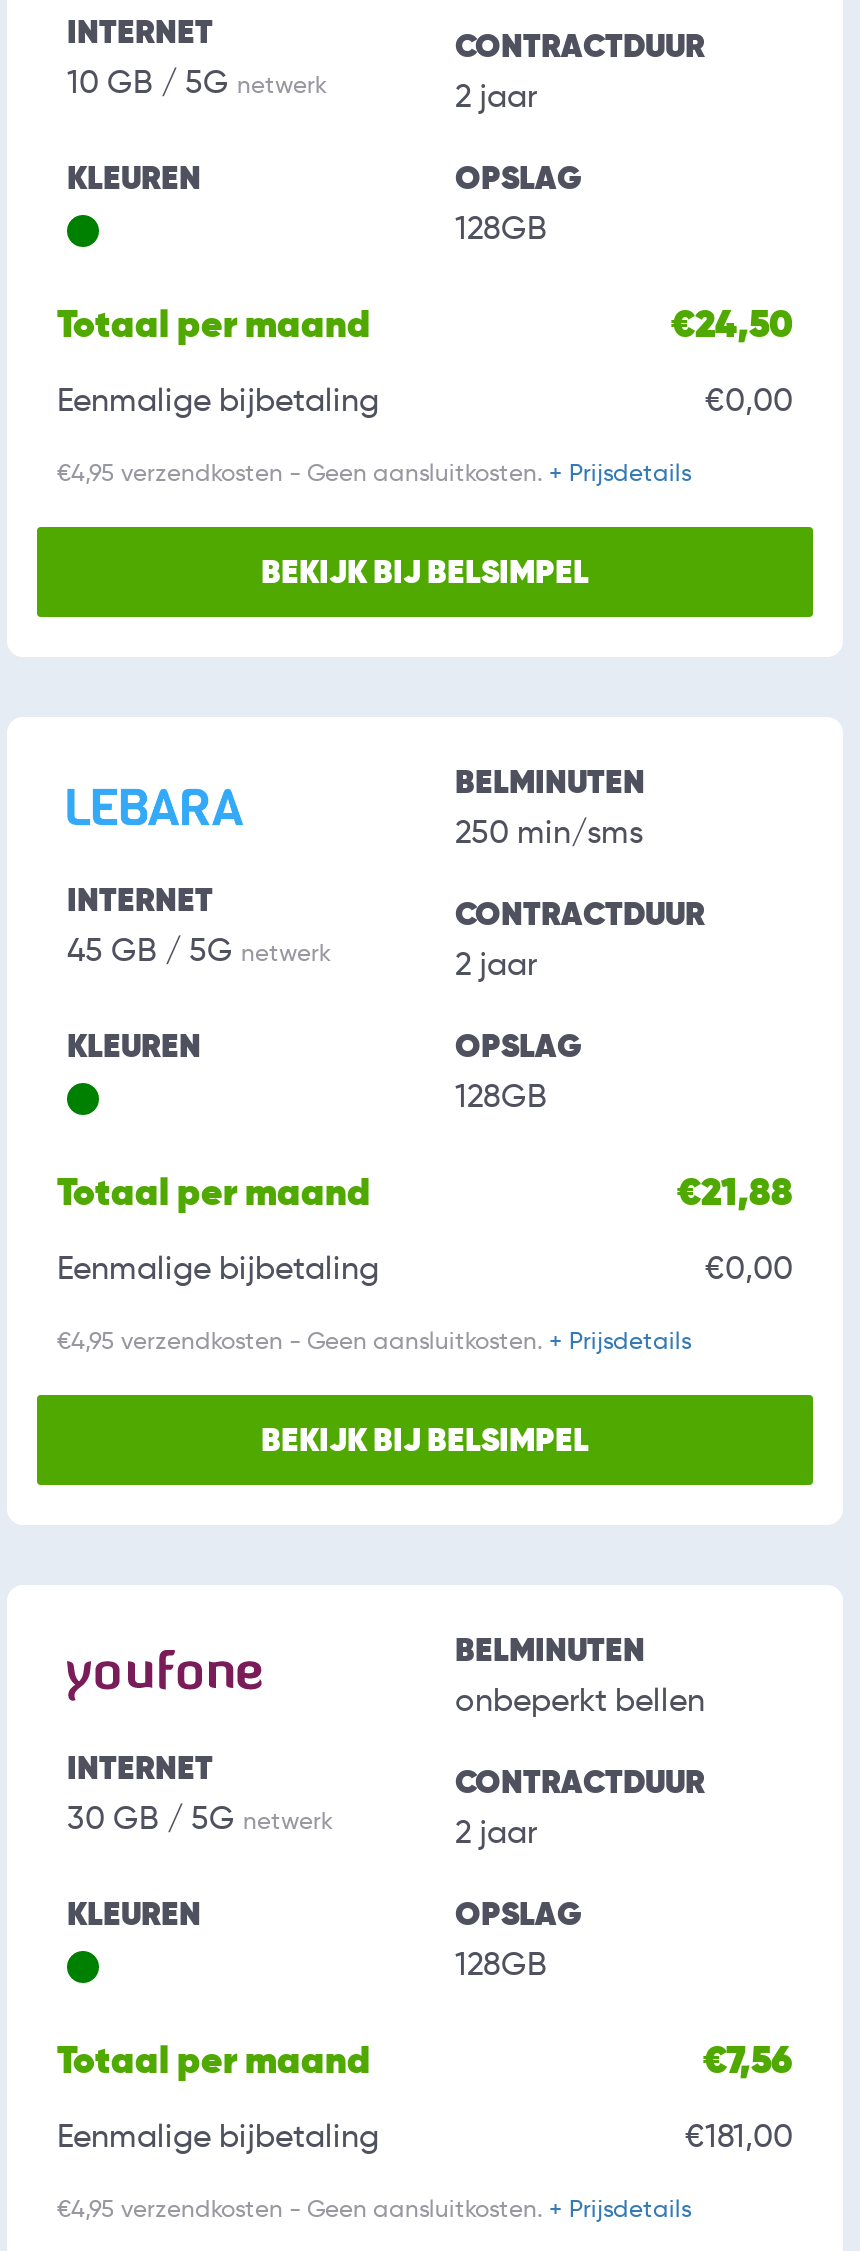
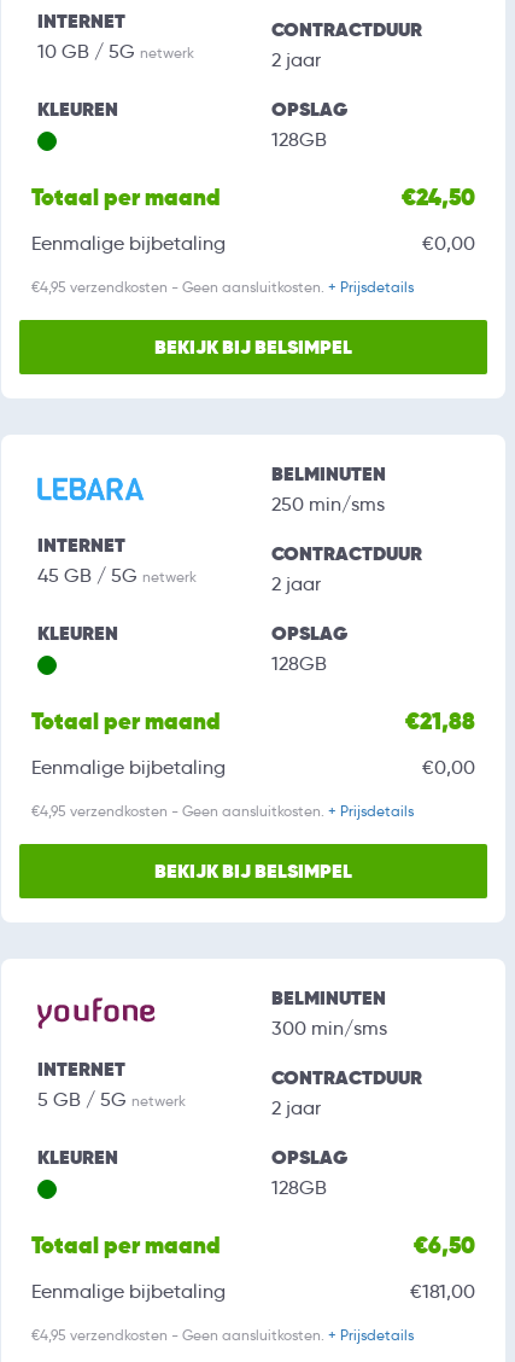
- onbeperkt bellen
+ 300 min/sms

- 30 GB / 5G netwerk
+ 5 GB / 5G netwerk

- €7,56
+ €6,50
